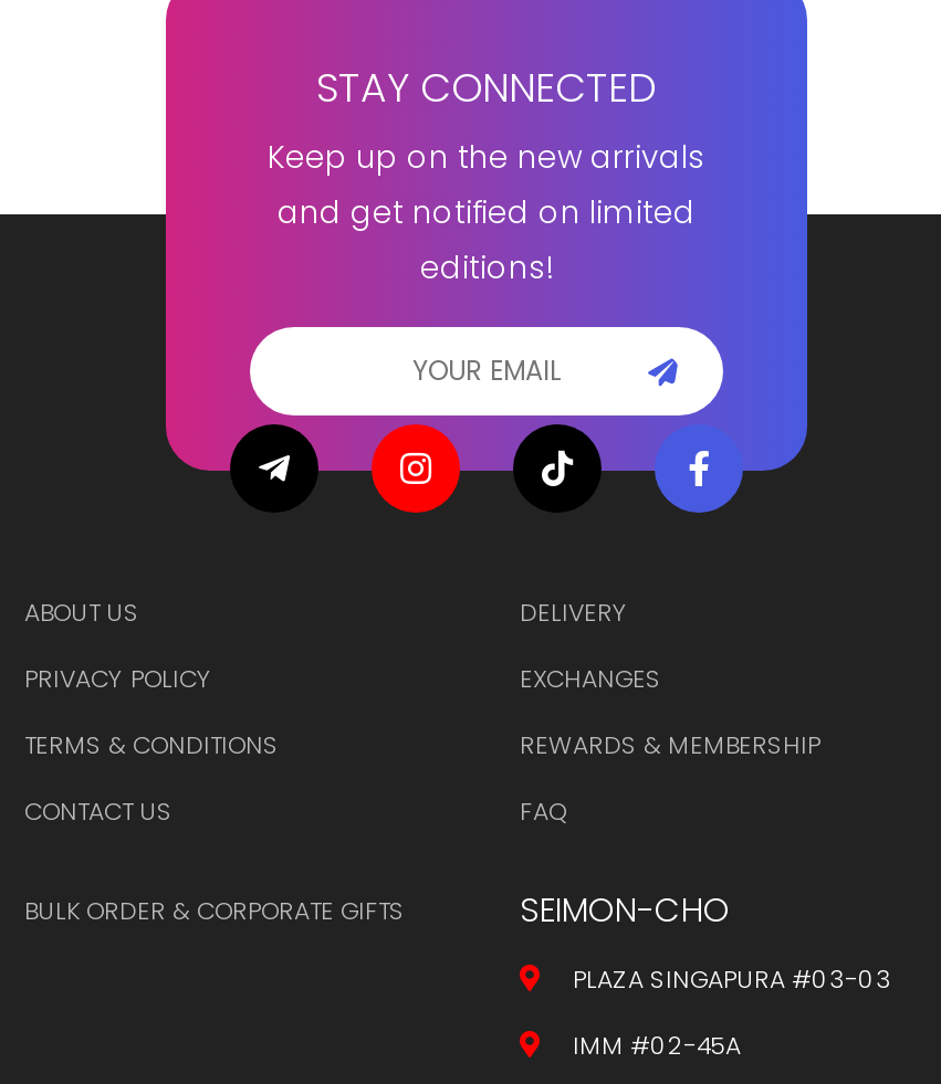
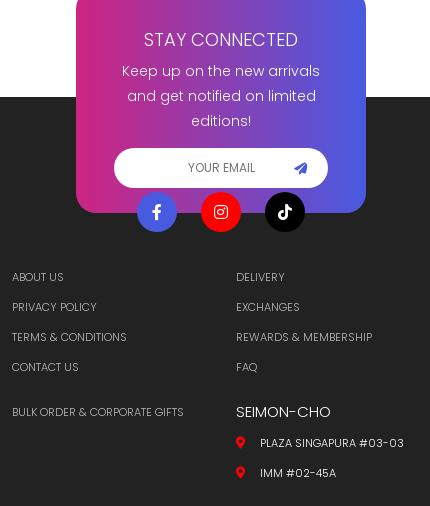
- [image]
+ [image]
